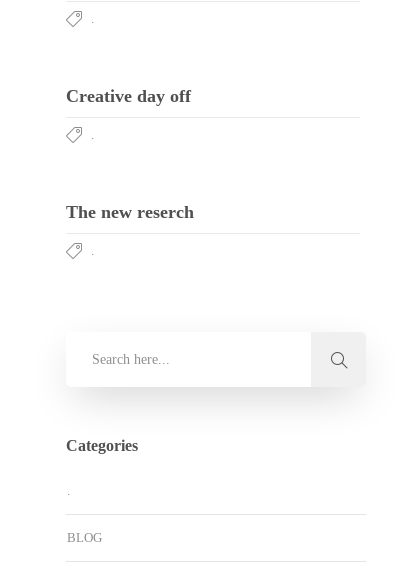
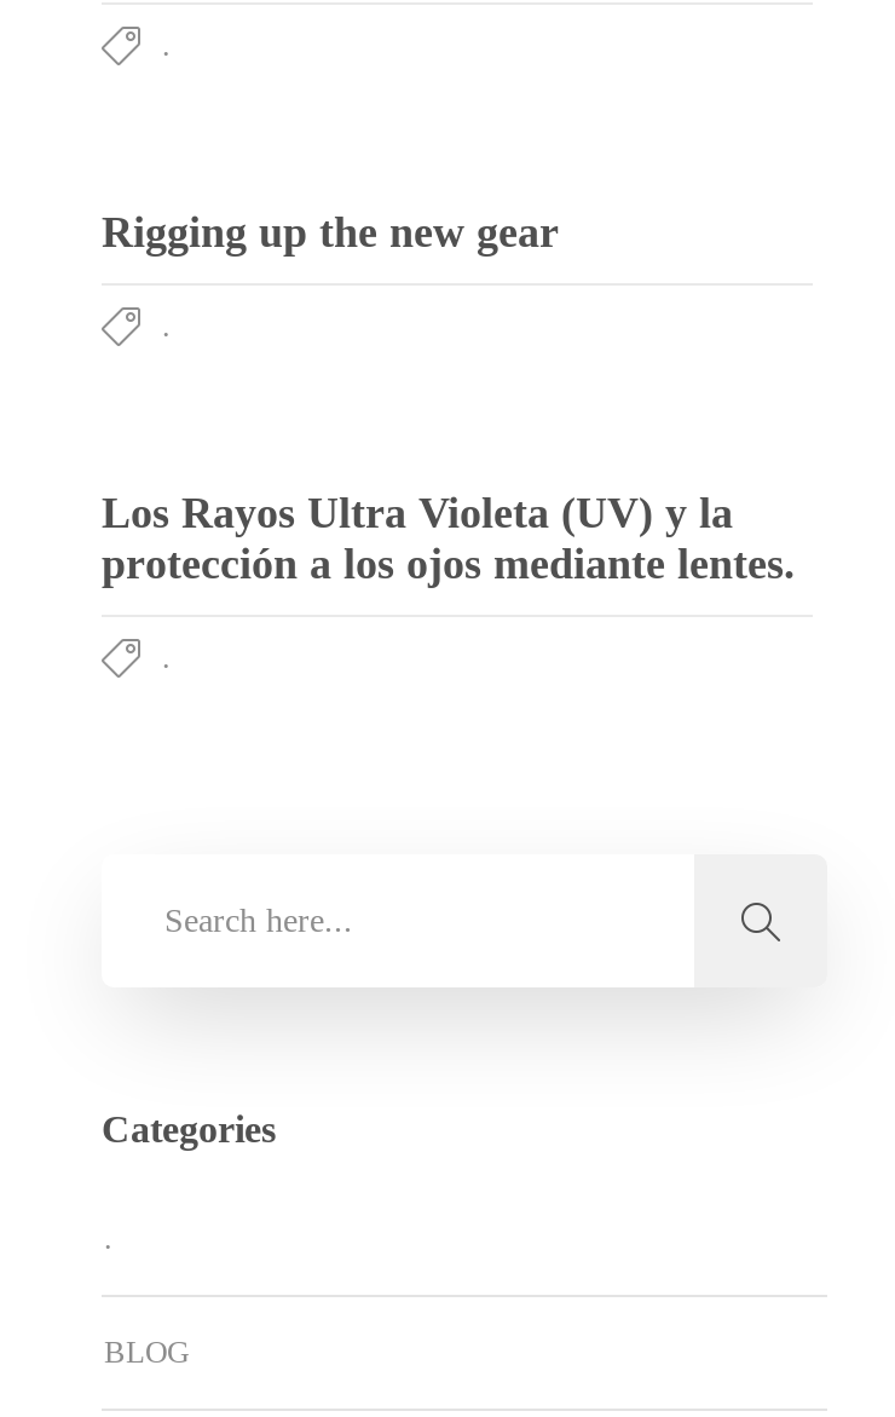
- Creative day off
+ Rigging up the new gear

- The new reserch
+ Los Rayos Ultra Violeta (UV) y la
+ protección a los ojos mediante lentes.
